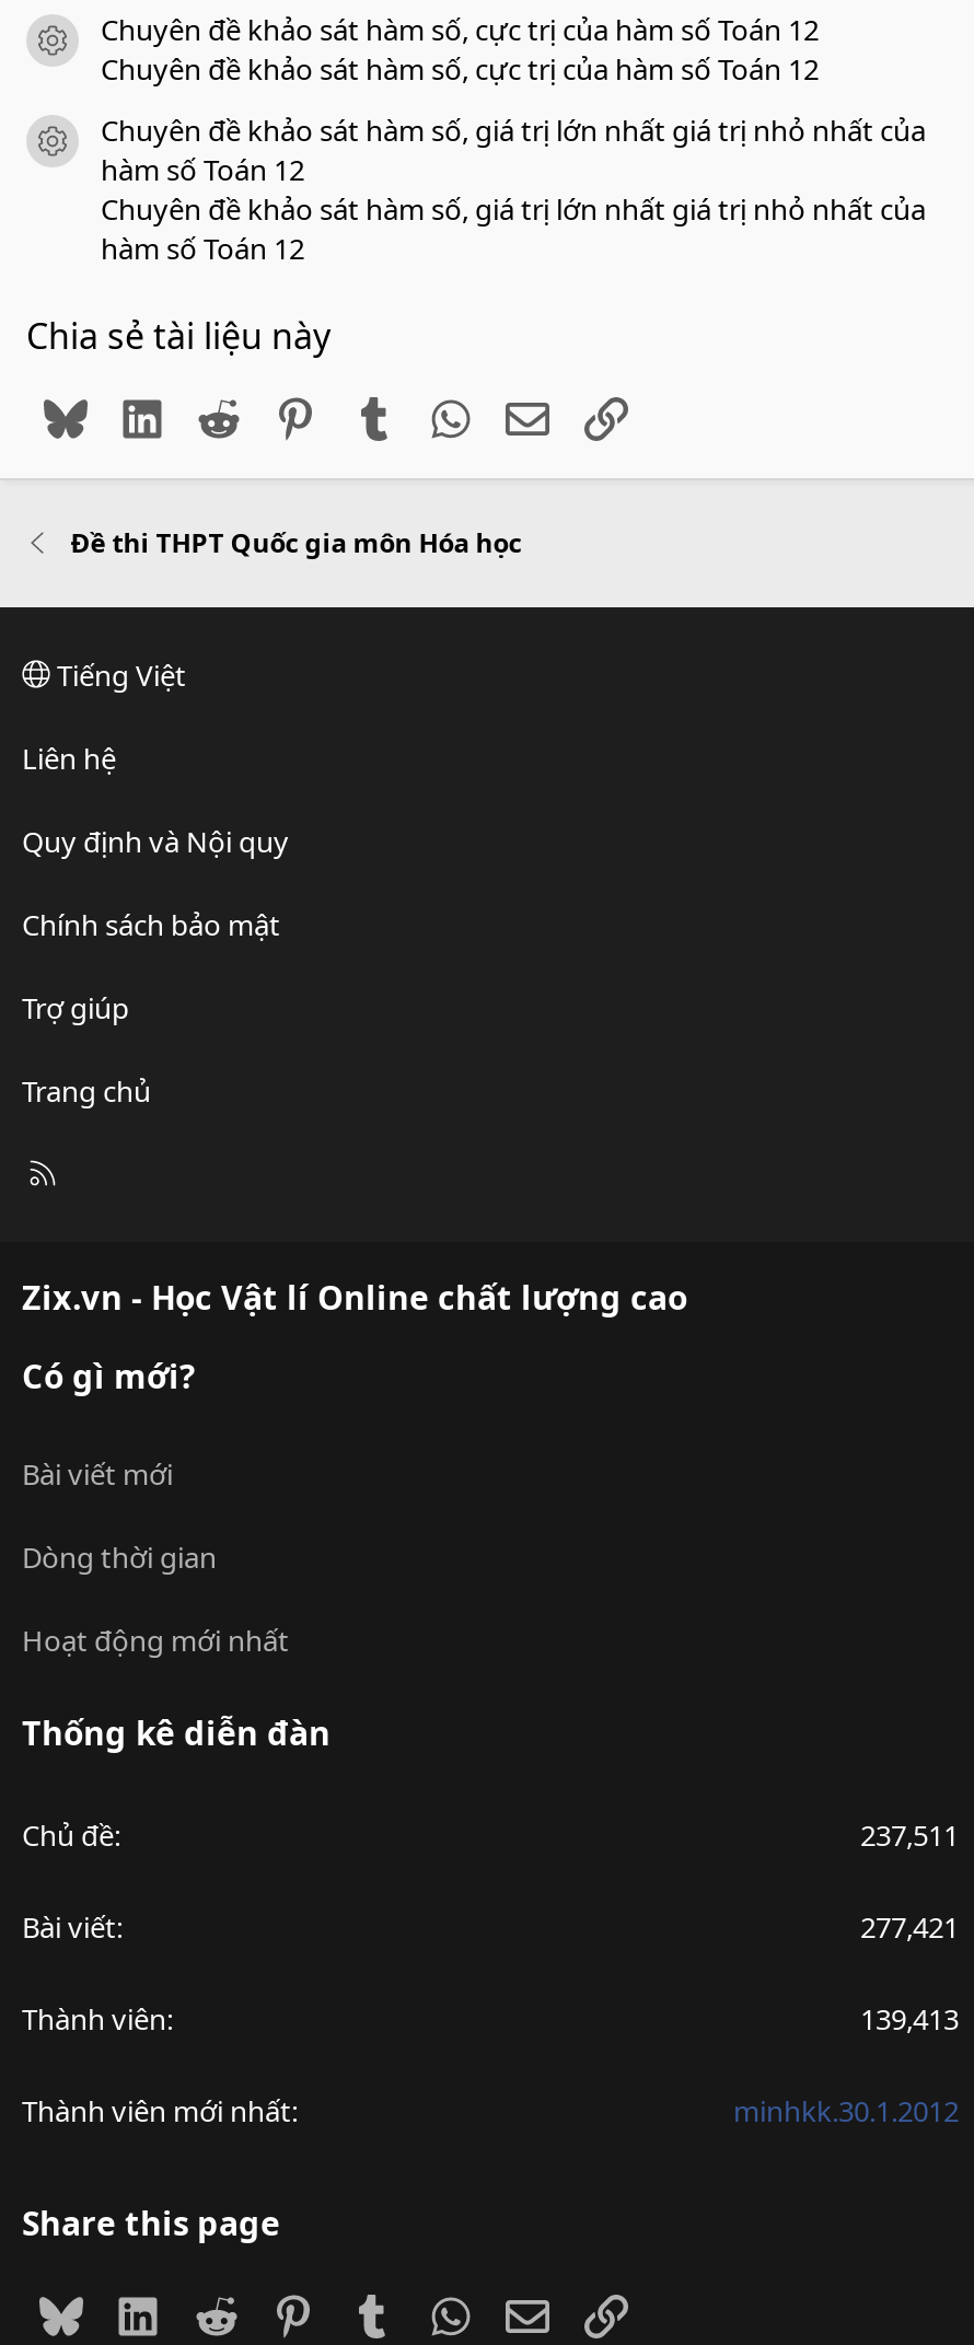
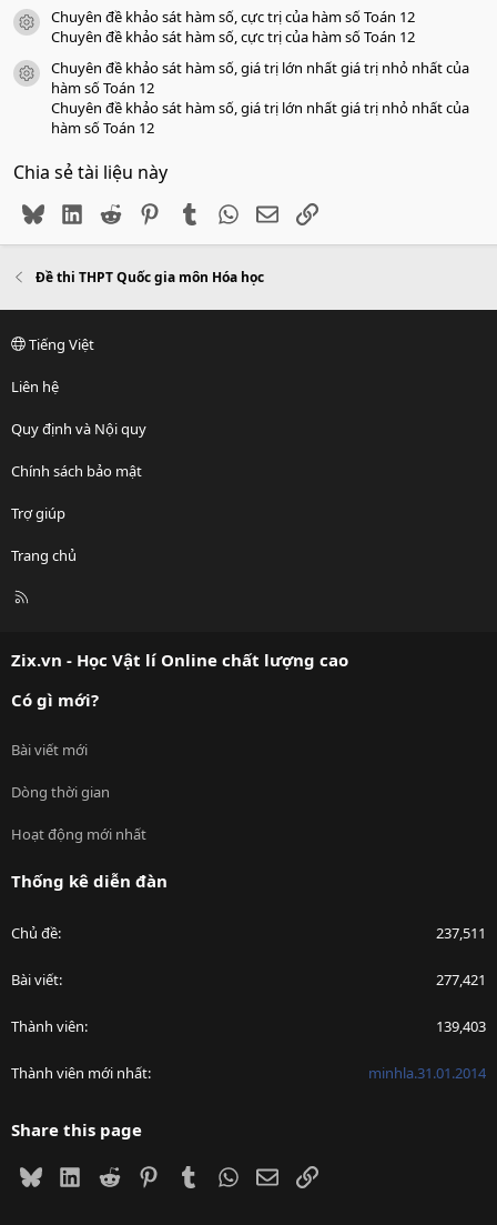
- 139,413
+ 139,403

- minhkk.30.1.2012
+ minhla.31.01.2014
